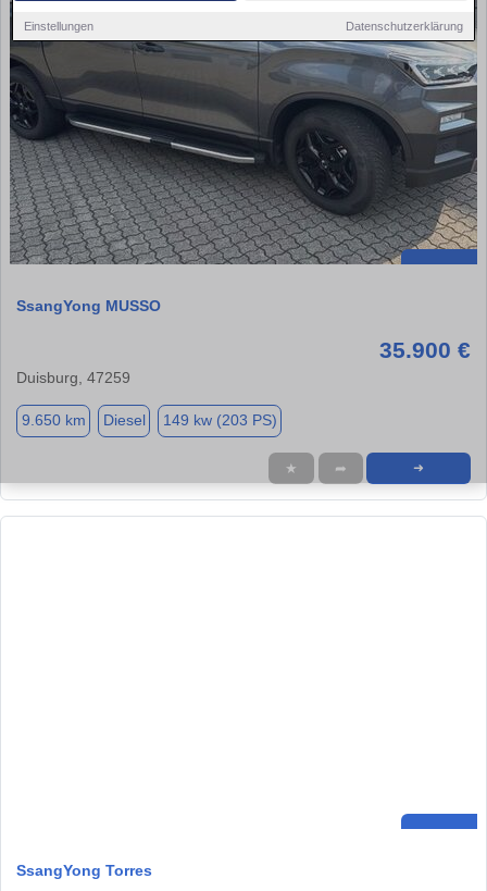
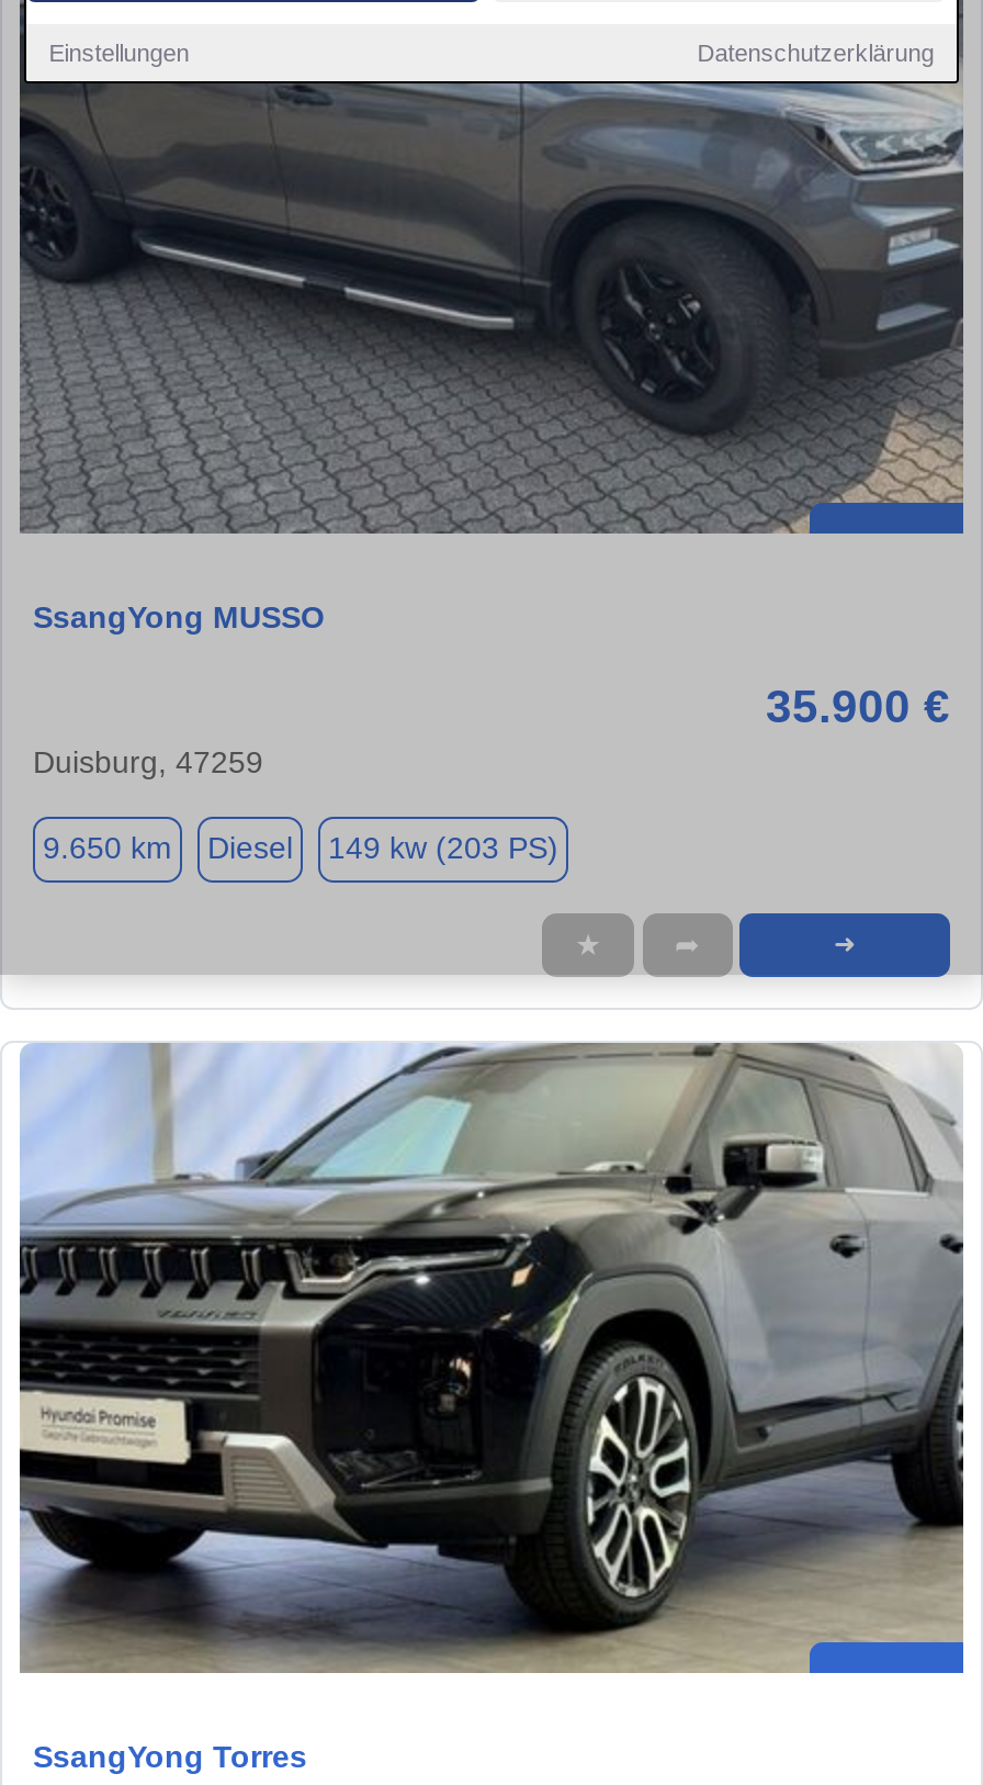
+ [image]
